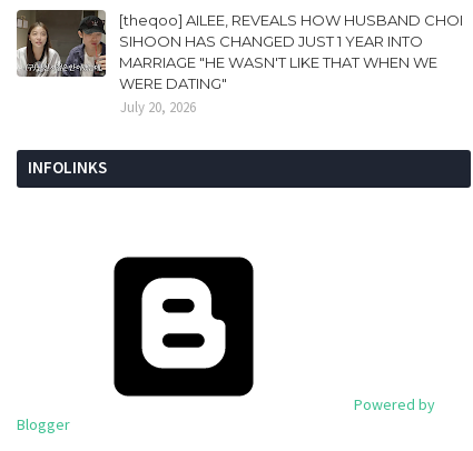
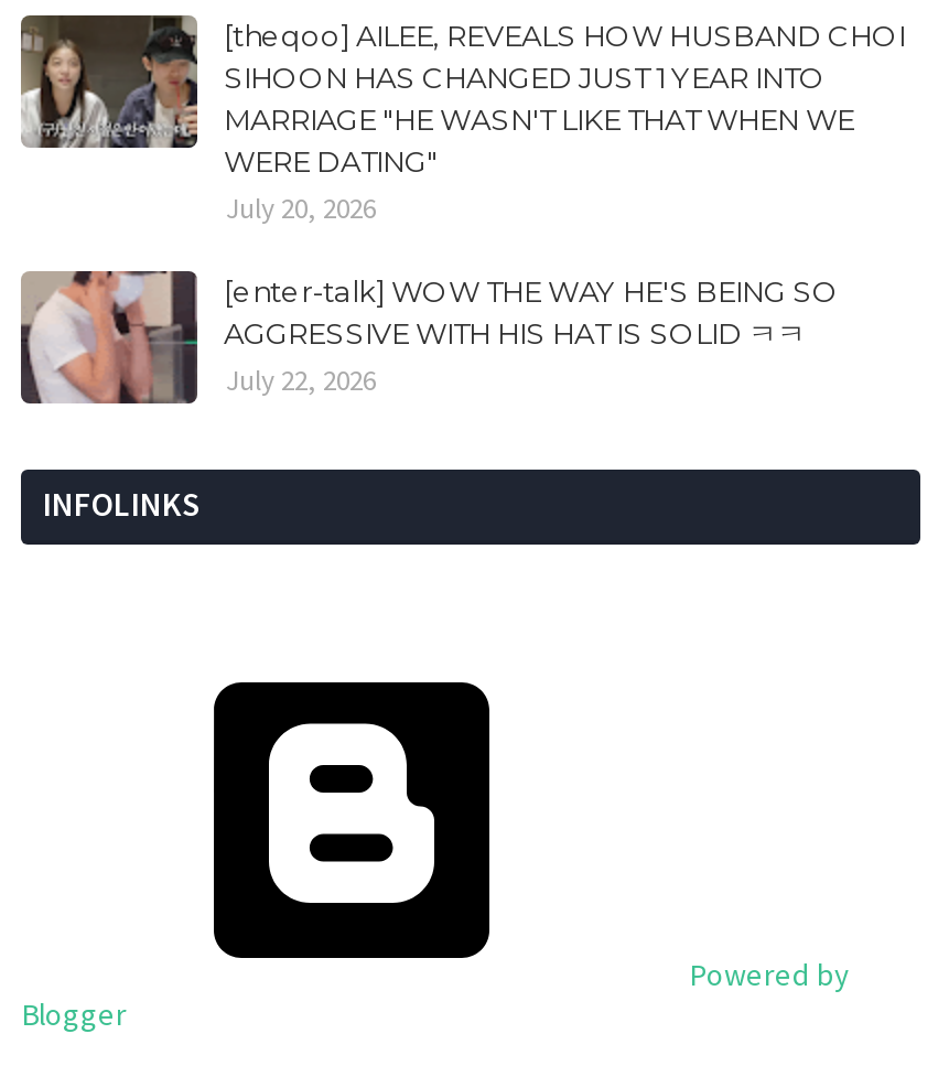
+ [image]
+ [enter-talk] WOW THE WAY HE'S BEING SO
+ AGGRESSIVE WITH HIS HAT IS SOLID ㅋㅋ
+ July 22, 2026
